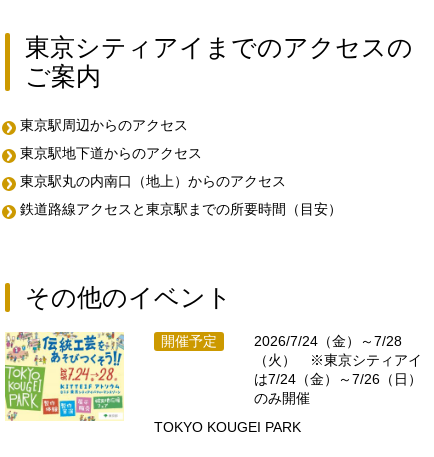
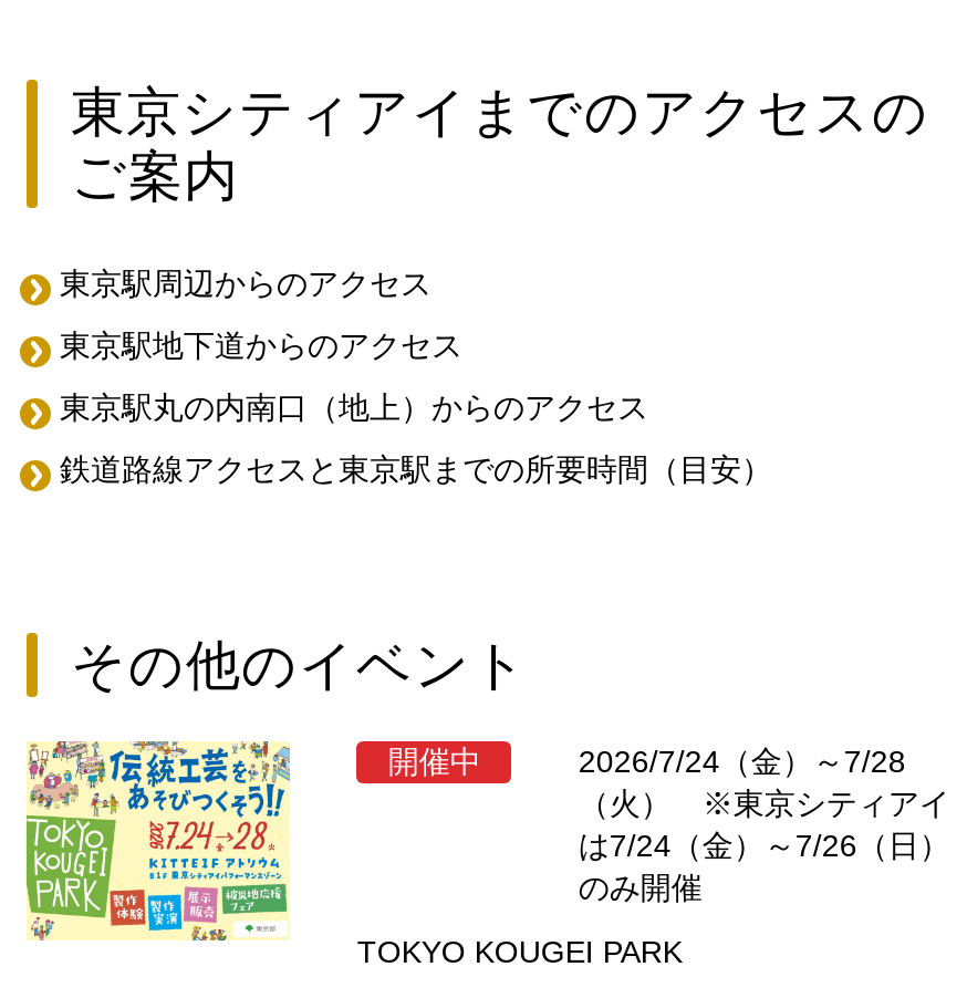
- 開催予定
+ 開催中
